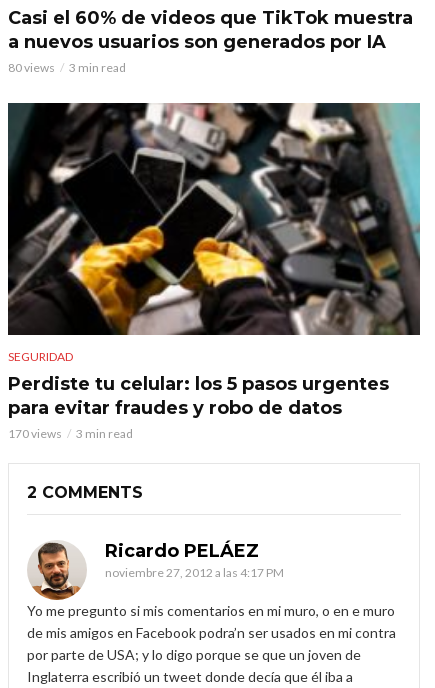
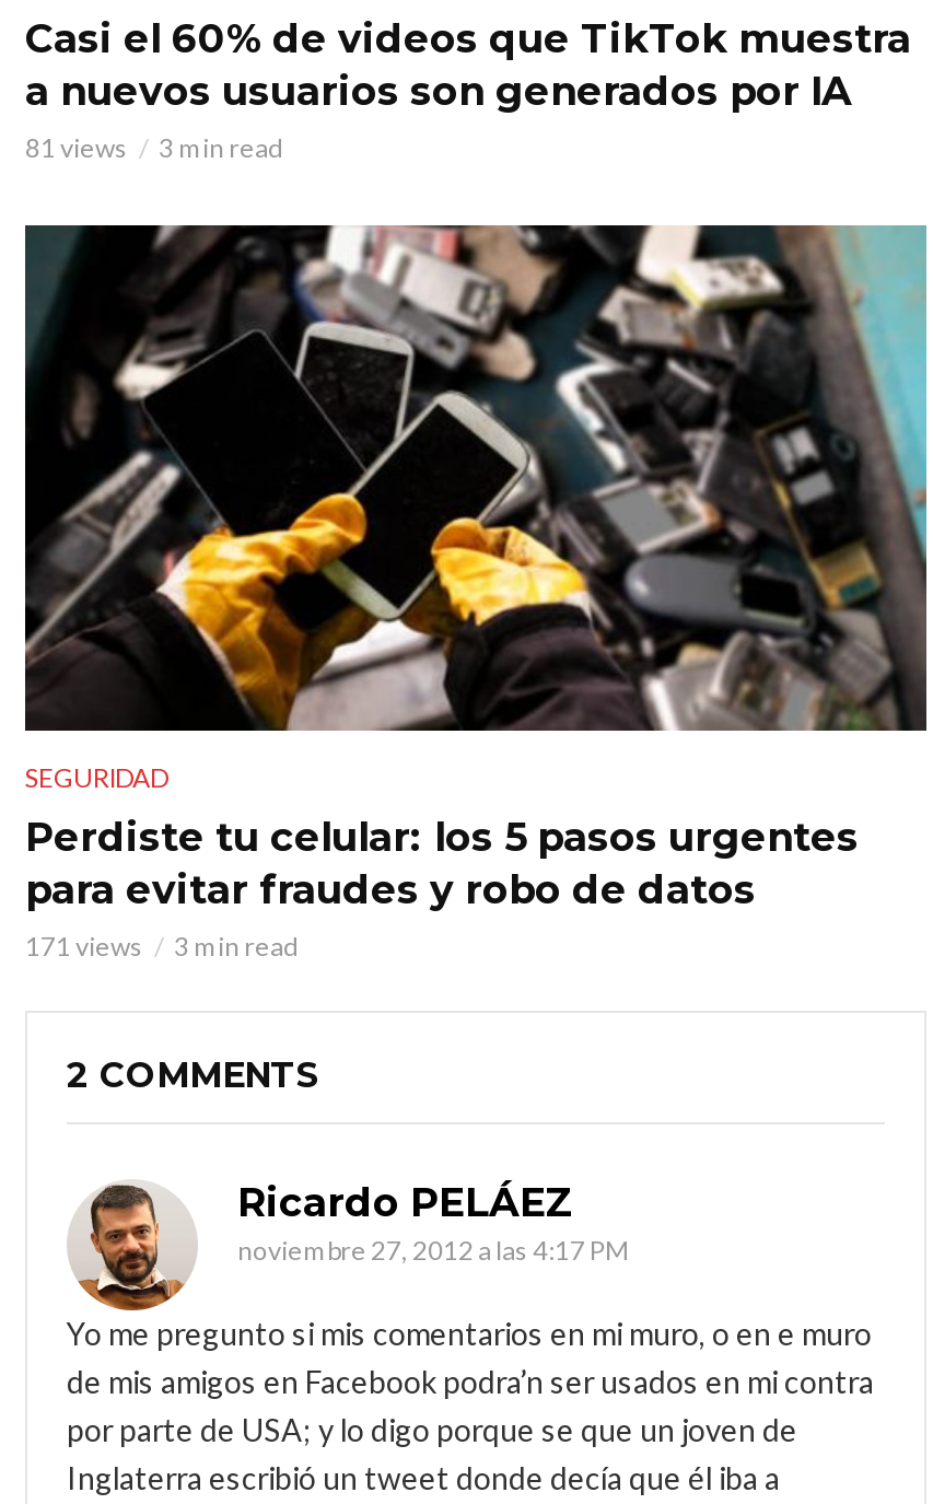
- 80 views 3 min read
+ 81 views 3 min read

- 170 views 3 min read
+ 171 views 3 min read
